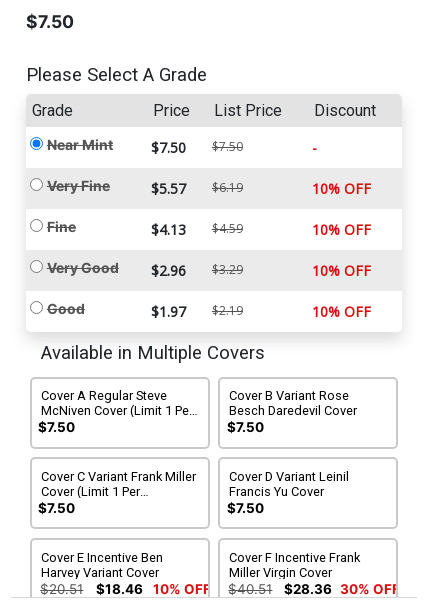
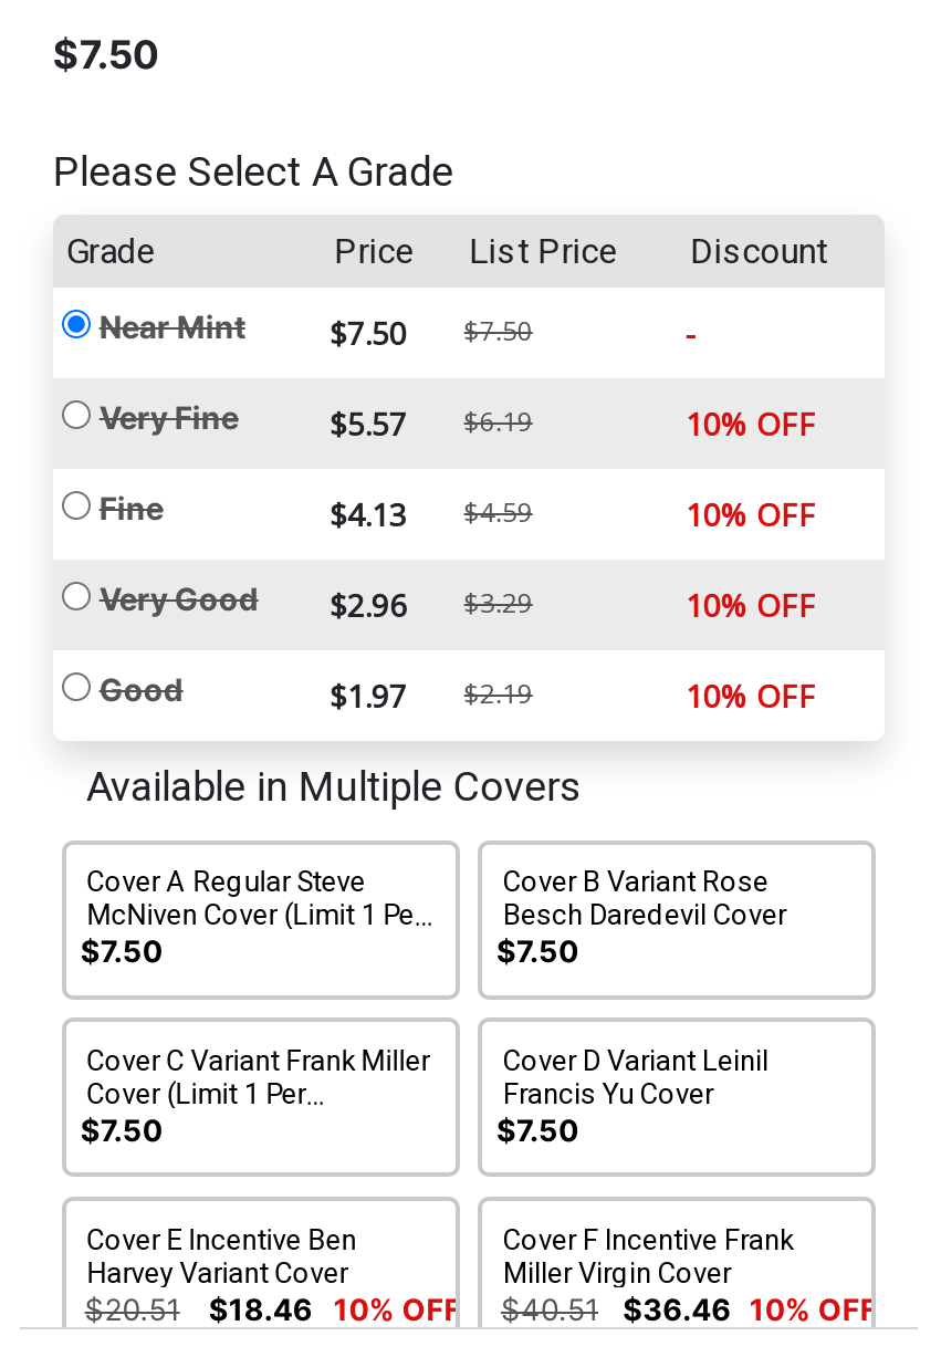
- $28.36 30% OFF
+ $36.46 10% OFF
